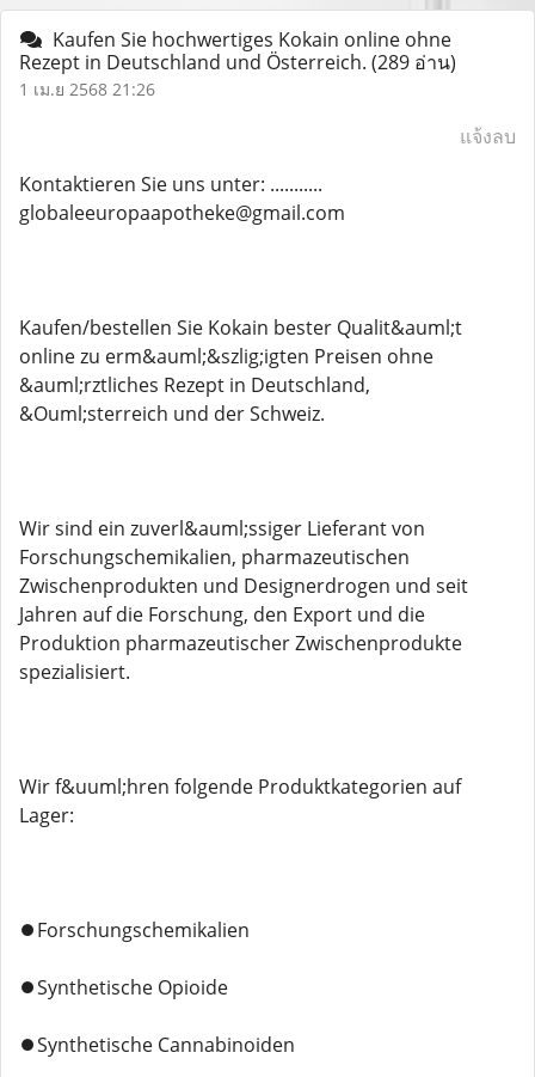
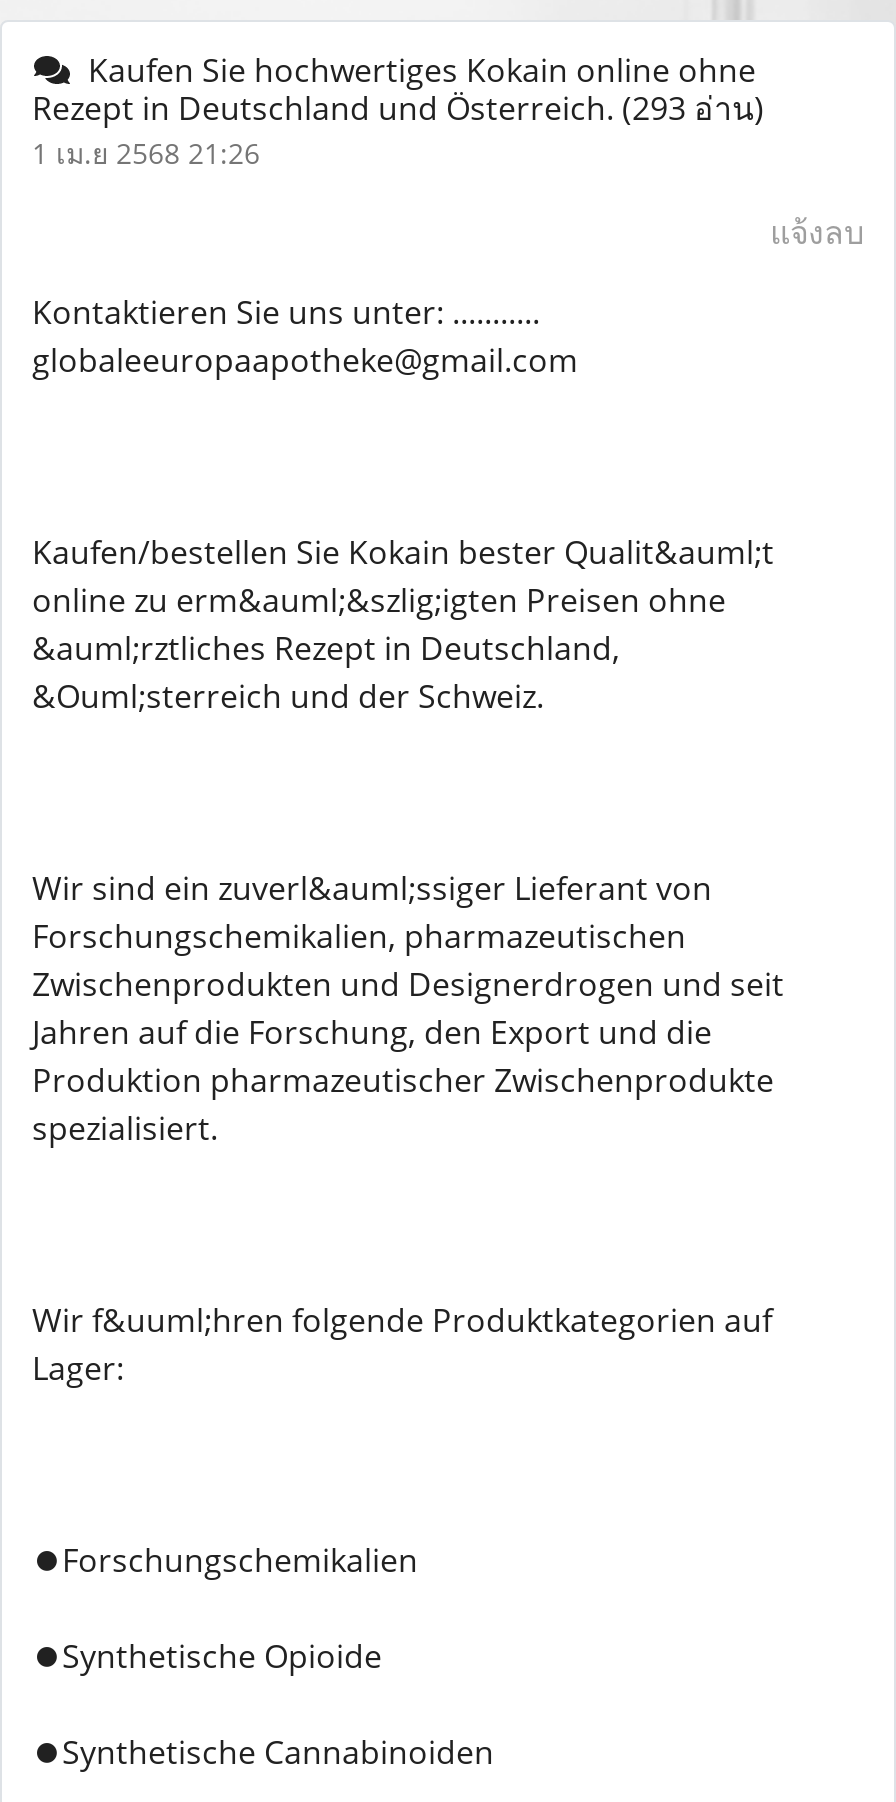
- Rezept in Deutschland und Österreich. (289 อ่าน)
+ Rezept in Deutschland und Österreich. (293 อ่าน)
